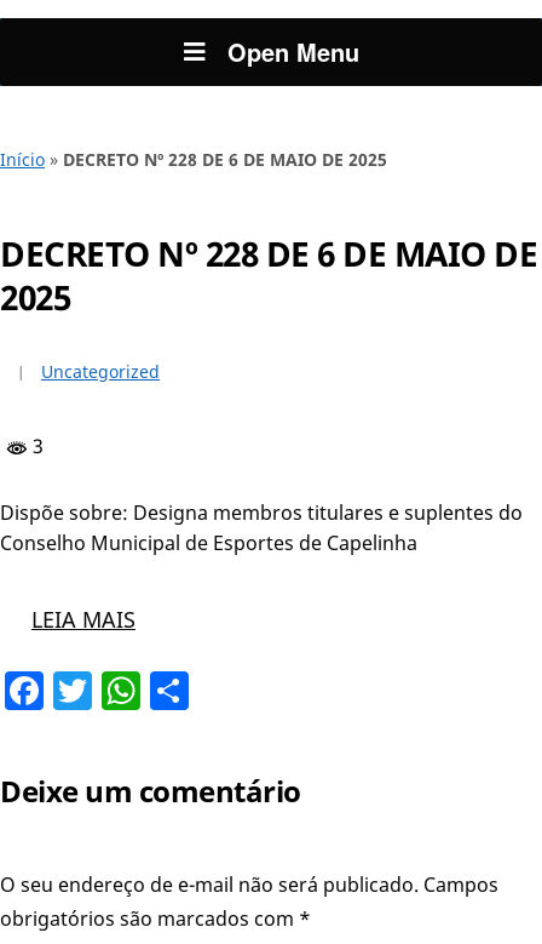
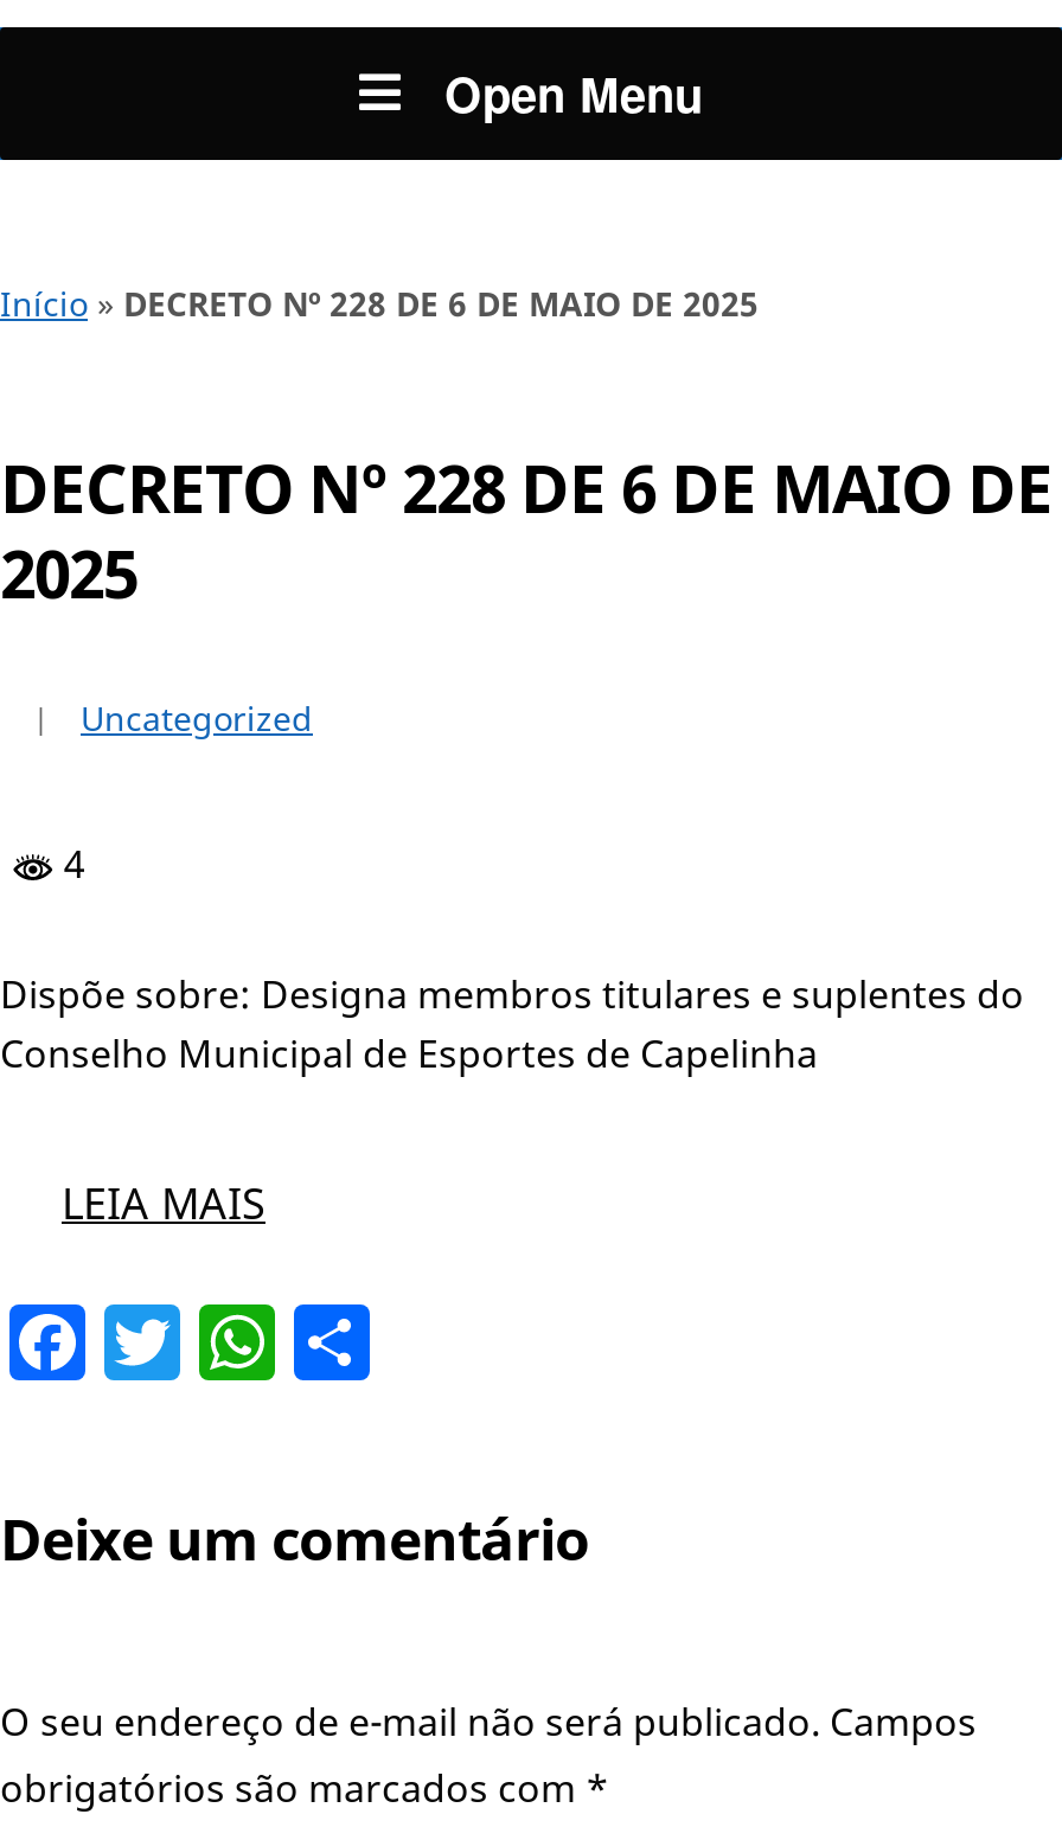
- 3
+ 4
